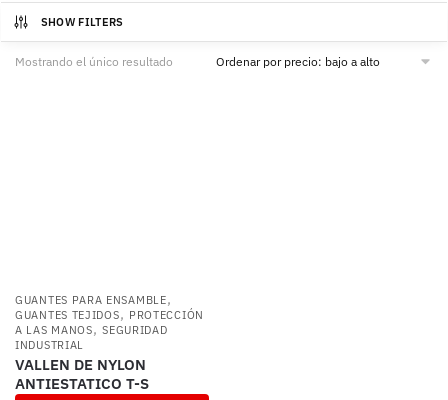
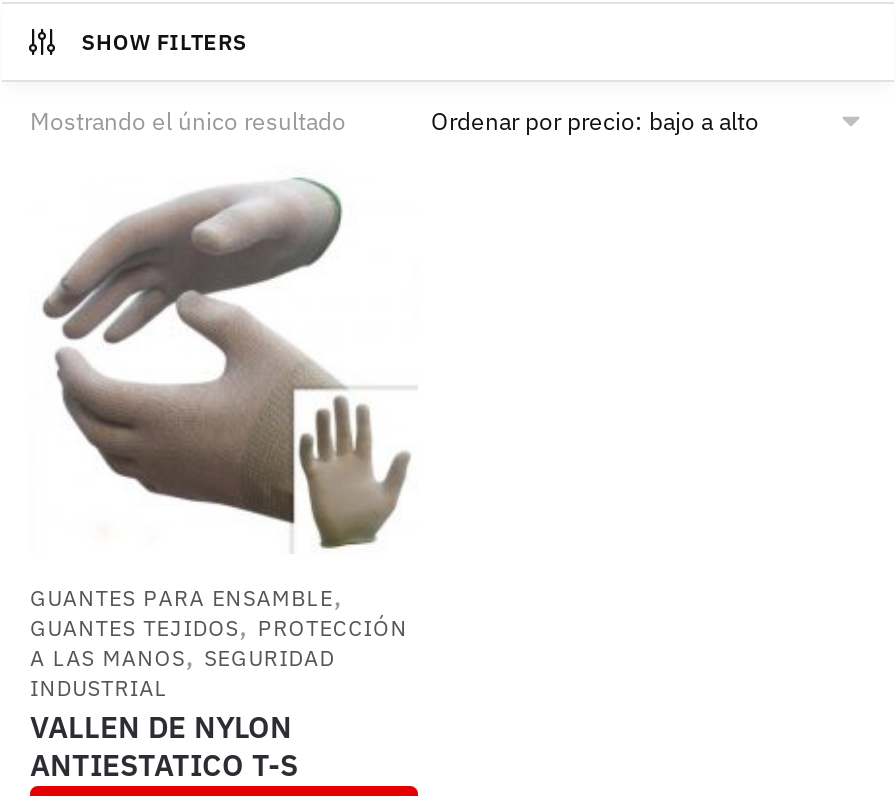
+ [image]
